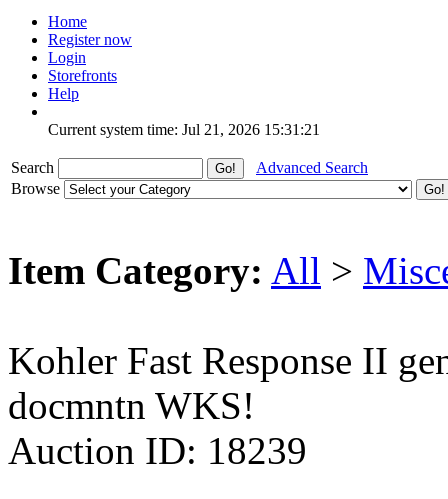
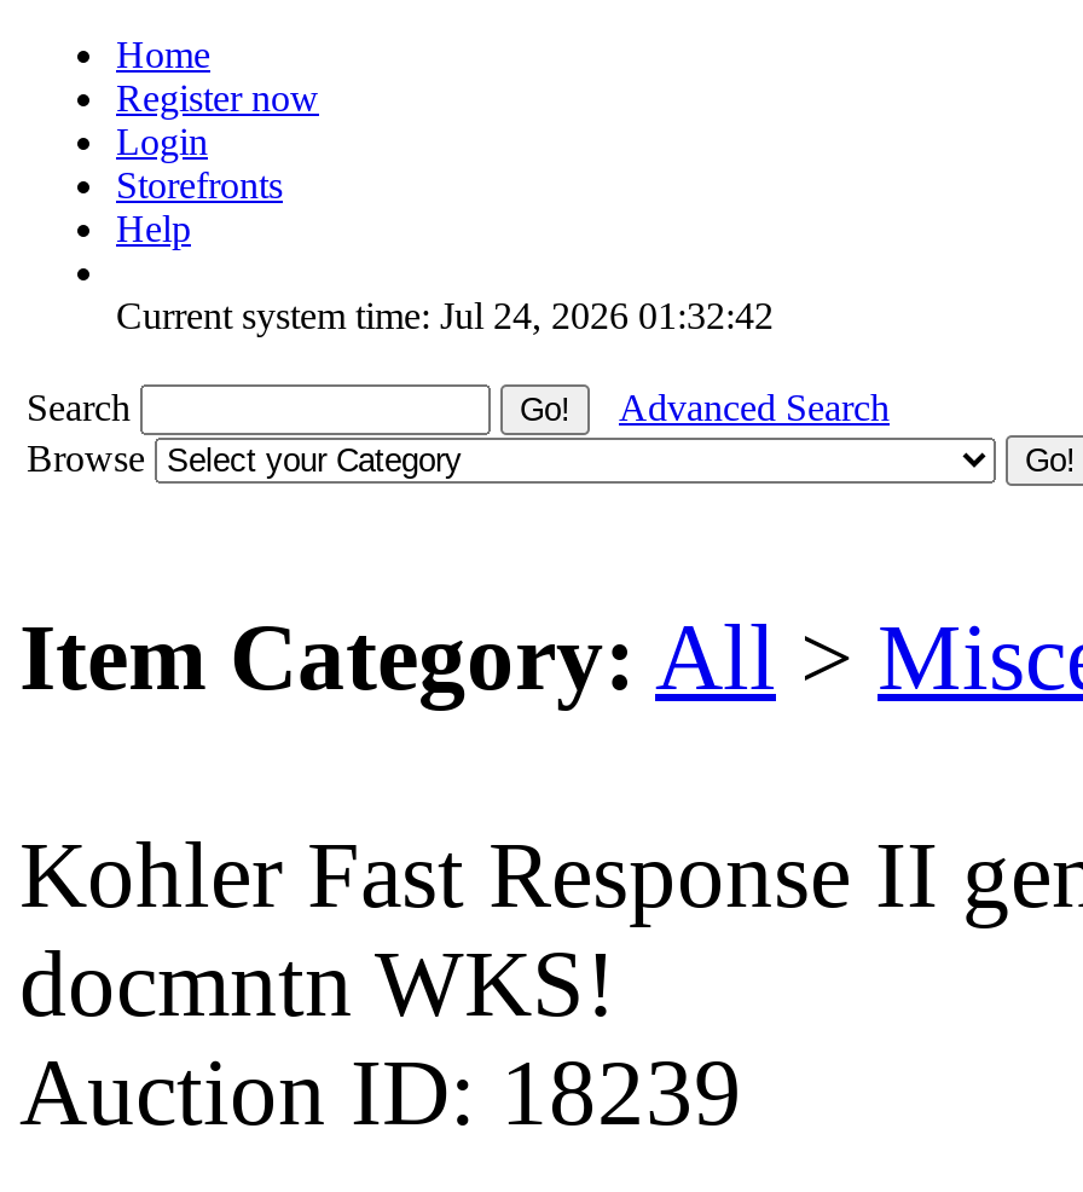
- Current system time: Jul 21, 2026 15:31:21
+ Current system time: Jul 24, 2026 01:32:42
